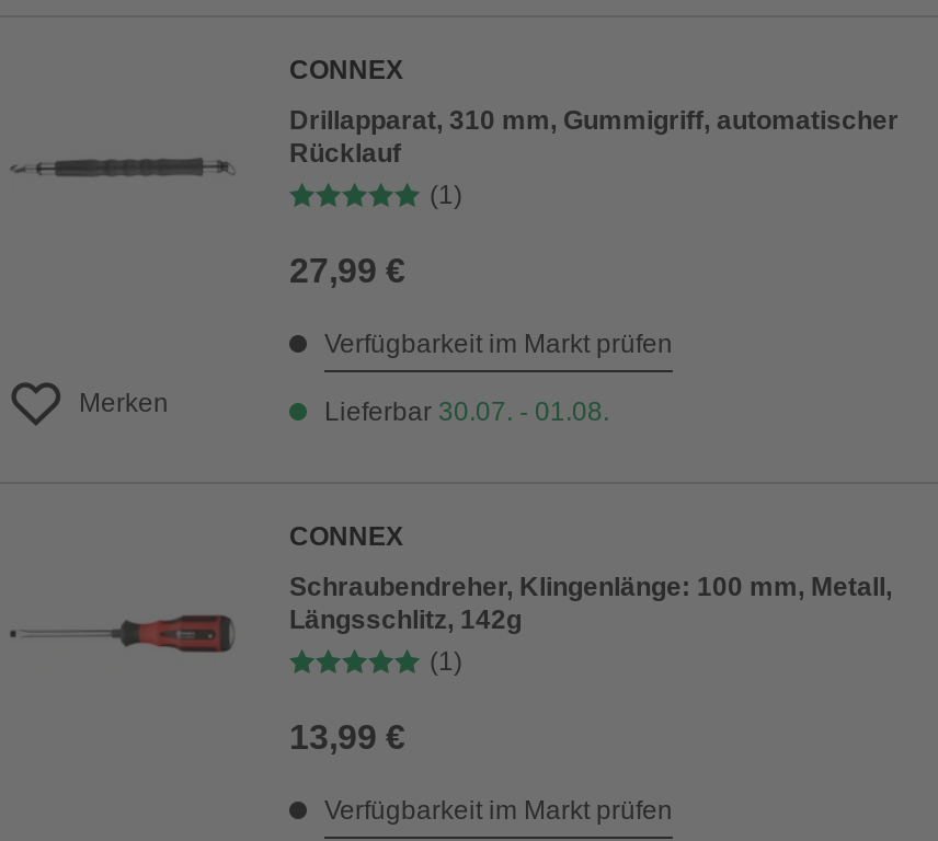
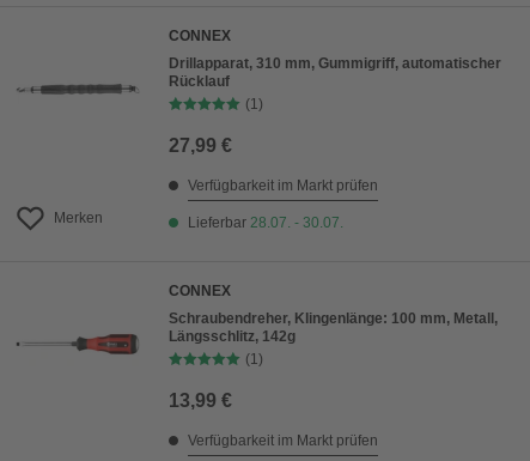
- Lieferbar 30.07. - 01.08.
+ Lieferbar 28.07. - 30.07.
